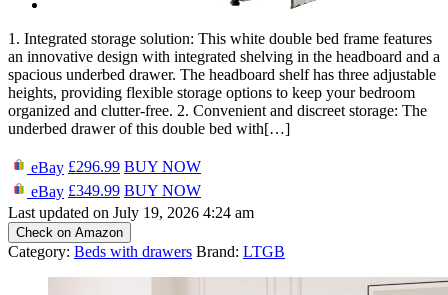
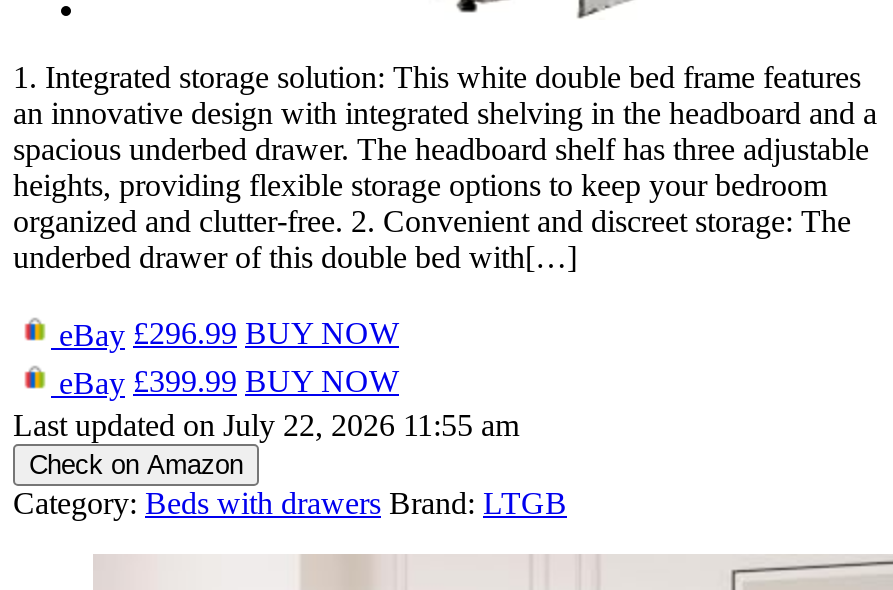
- eBay £349.99 BUY NOW
+ eBay £399.99 BUY NOW

- Last updated on July 19, 2026 4:24 am
+ Last updated on July 22, 2026 11:55 am
